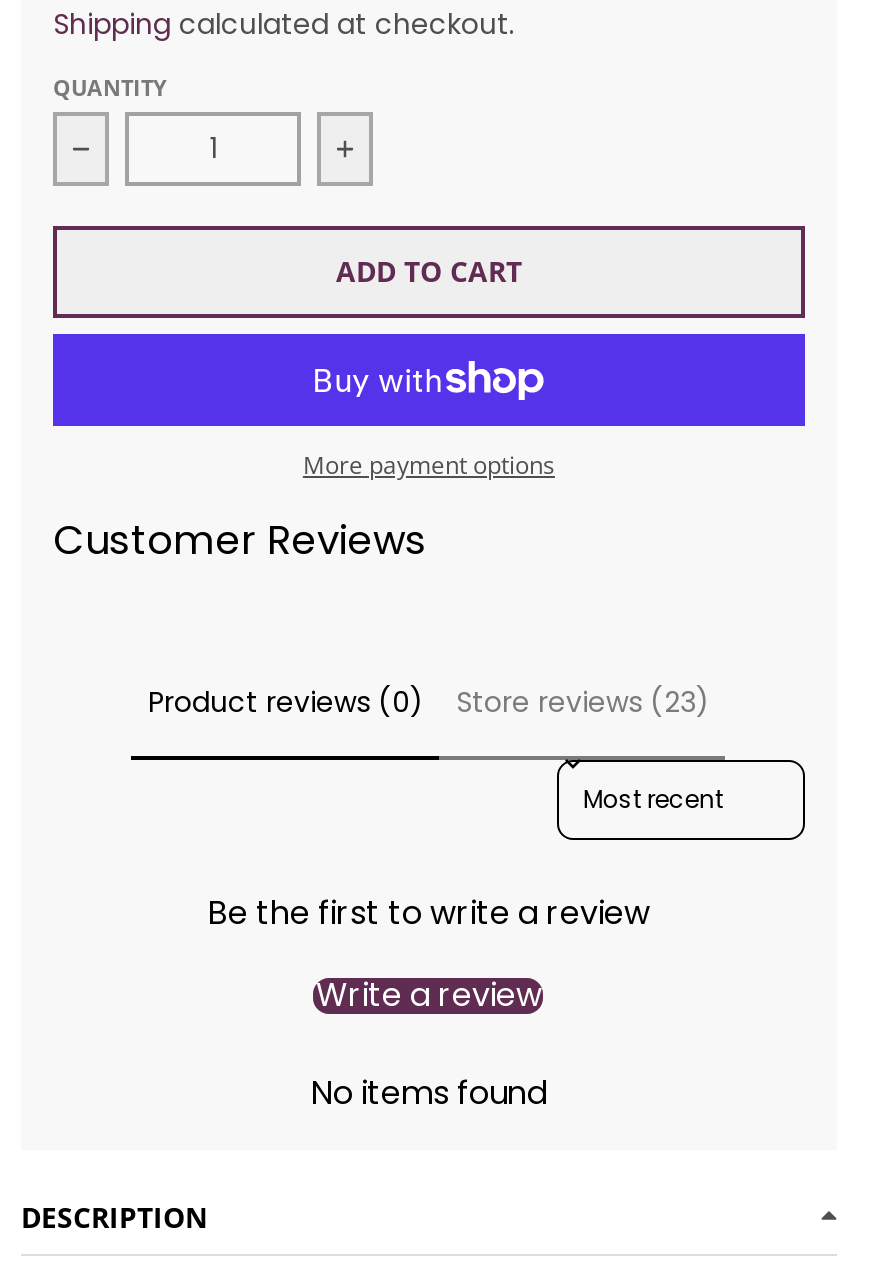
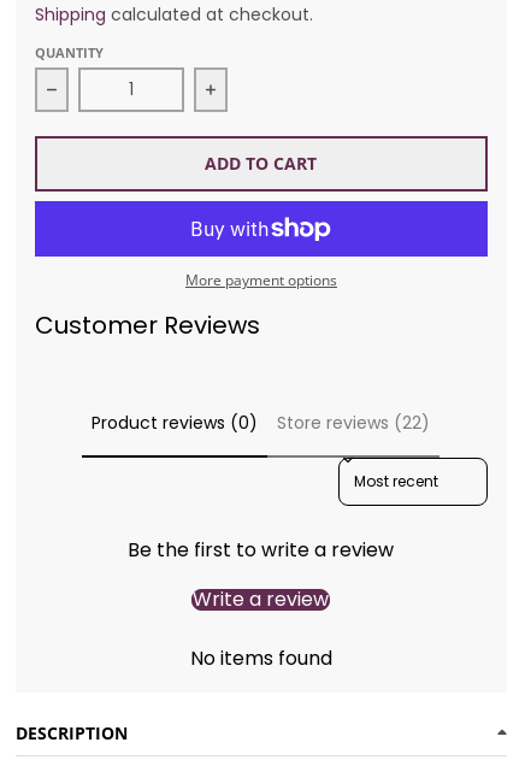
- Store reviews (23)
+ Store reviews (22)
